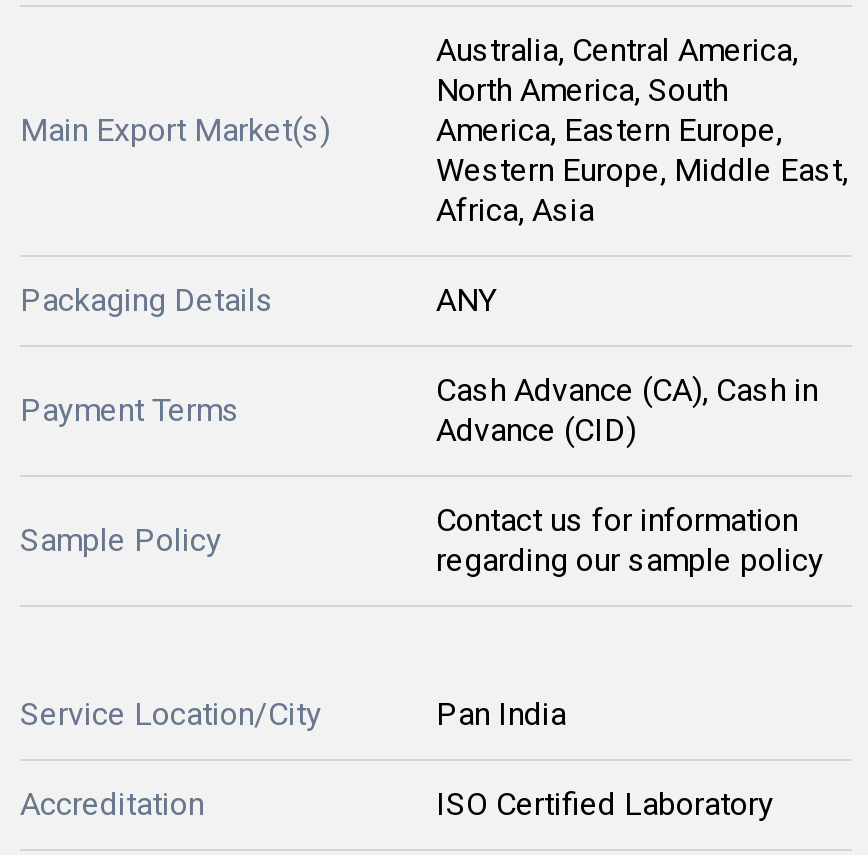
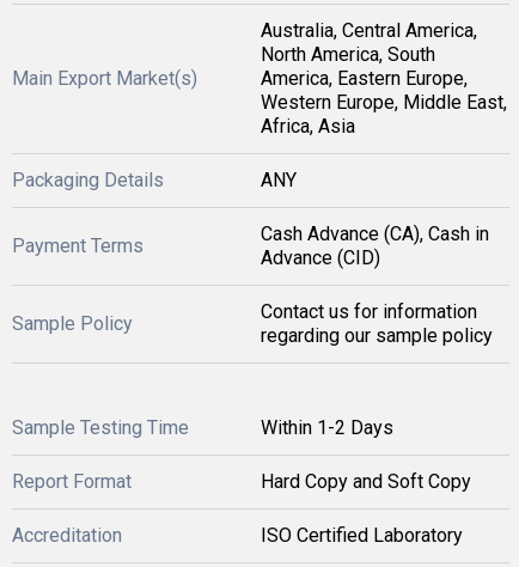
- Service Location/City
- Pan India
+ Sample Testing Time
+ Within 1-2 Days
+ Report Format
+ Hard Copy and Soft Copy
